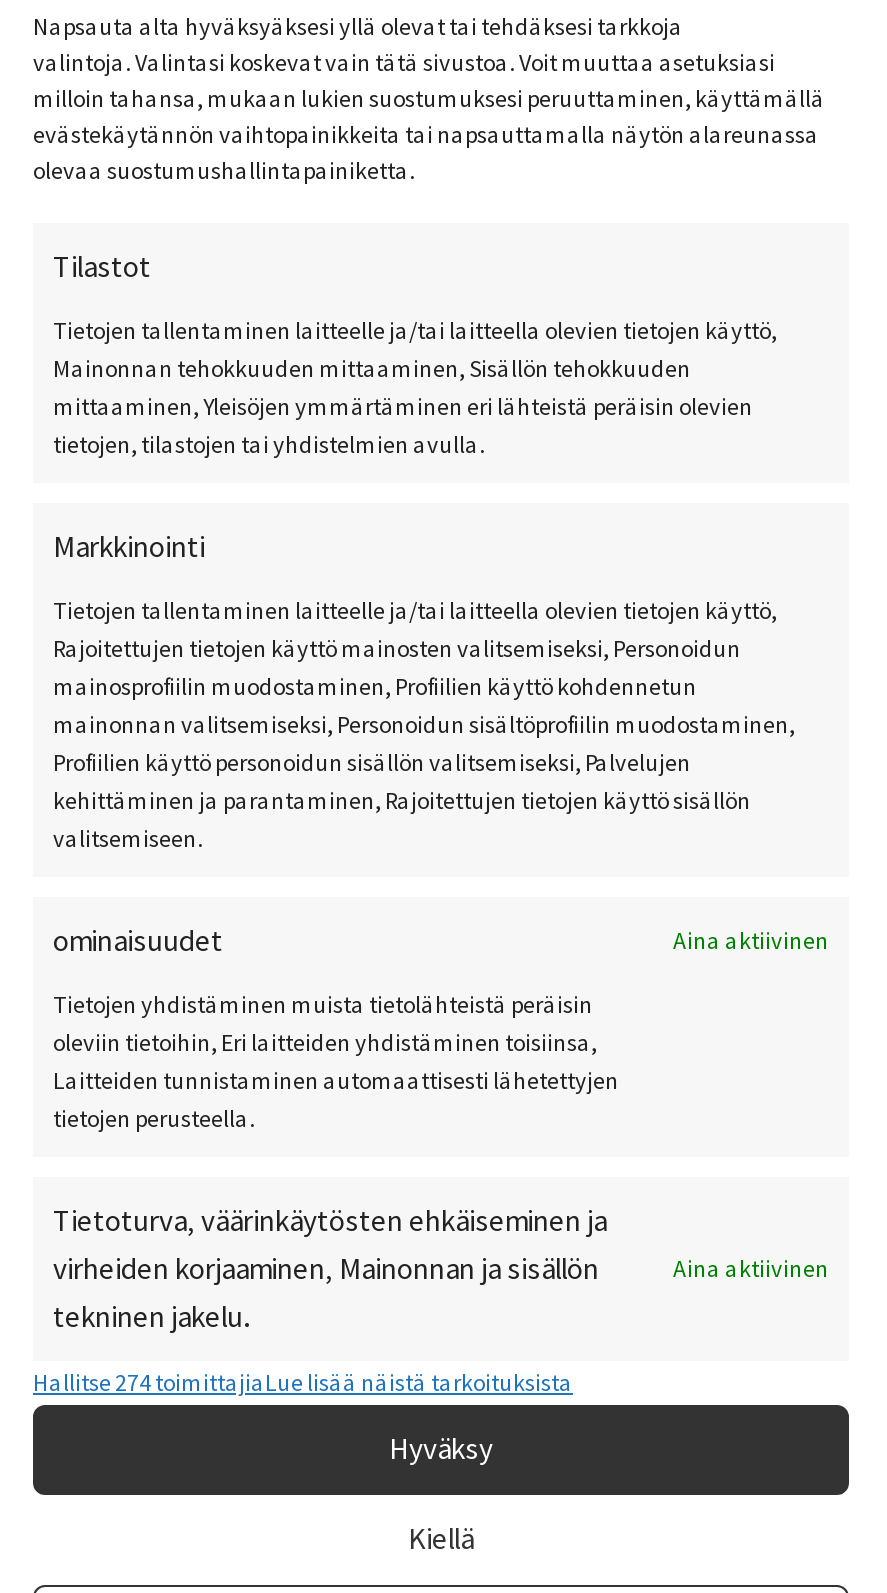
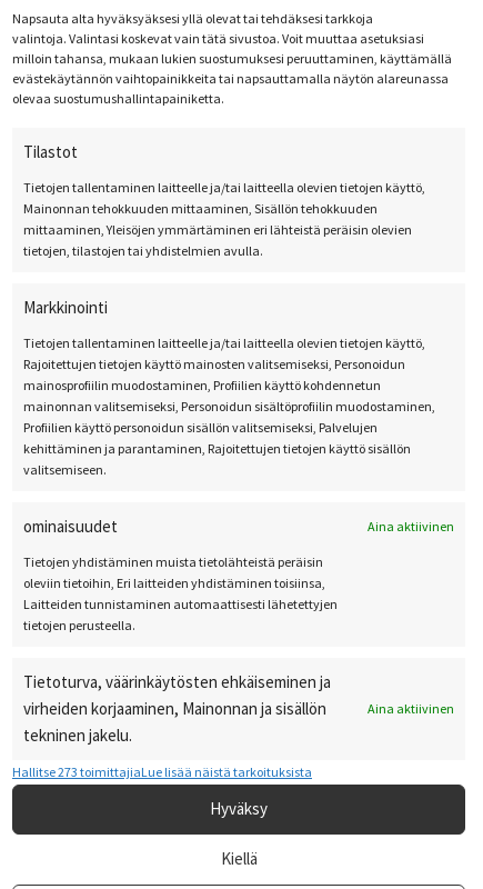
- Hallitse 274 toimittajia Lue lisää näistä tarkoituksista
+ Hallitse 273 toimittajia Lue lisää näistä tarkoituksista
